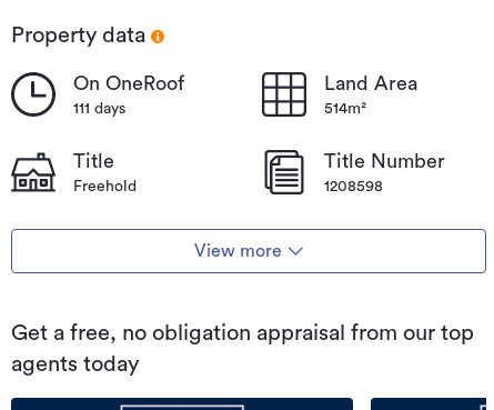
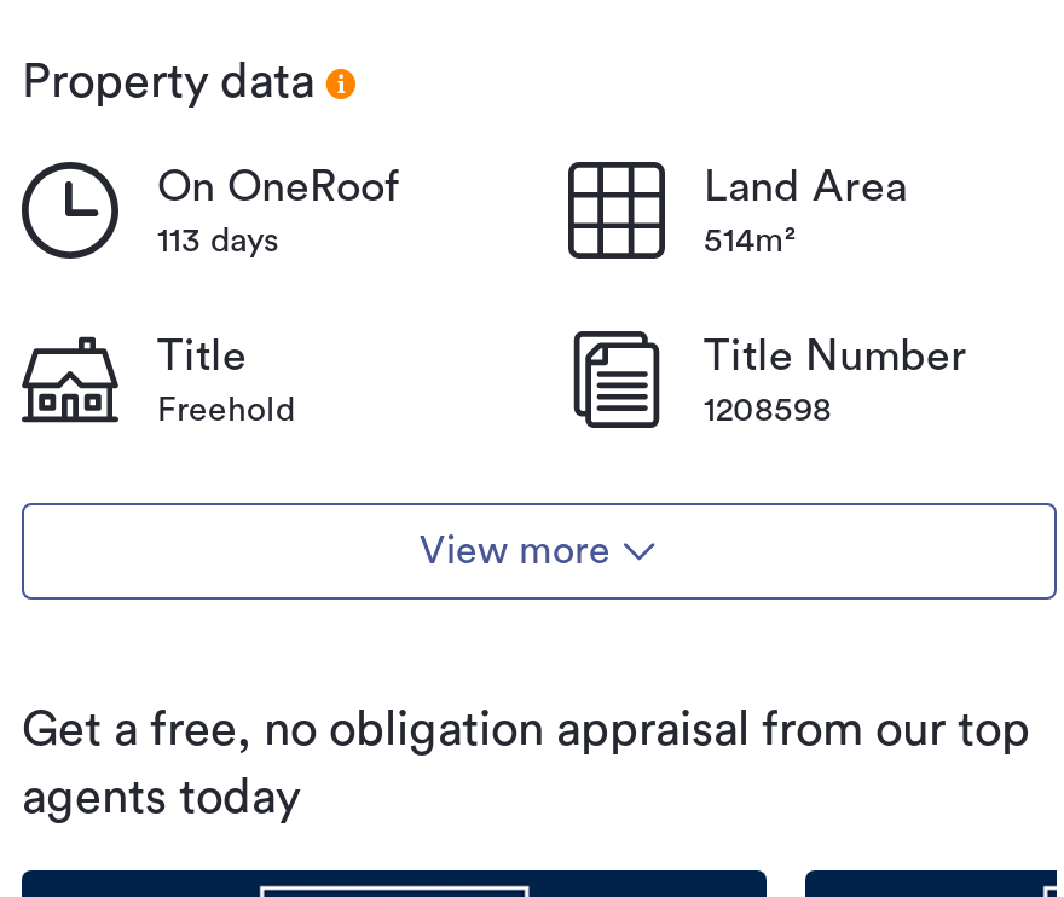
- 111 days
+ 113 days
